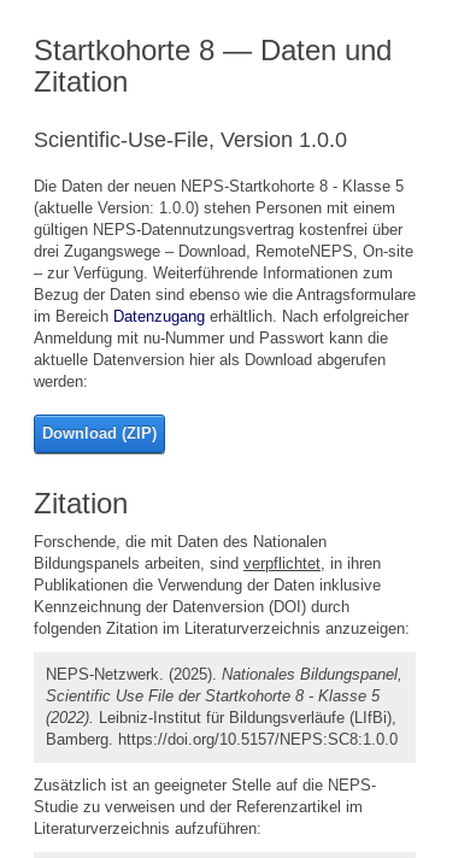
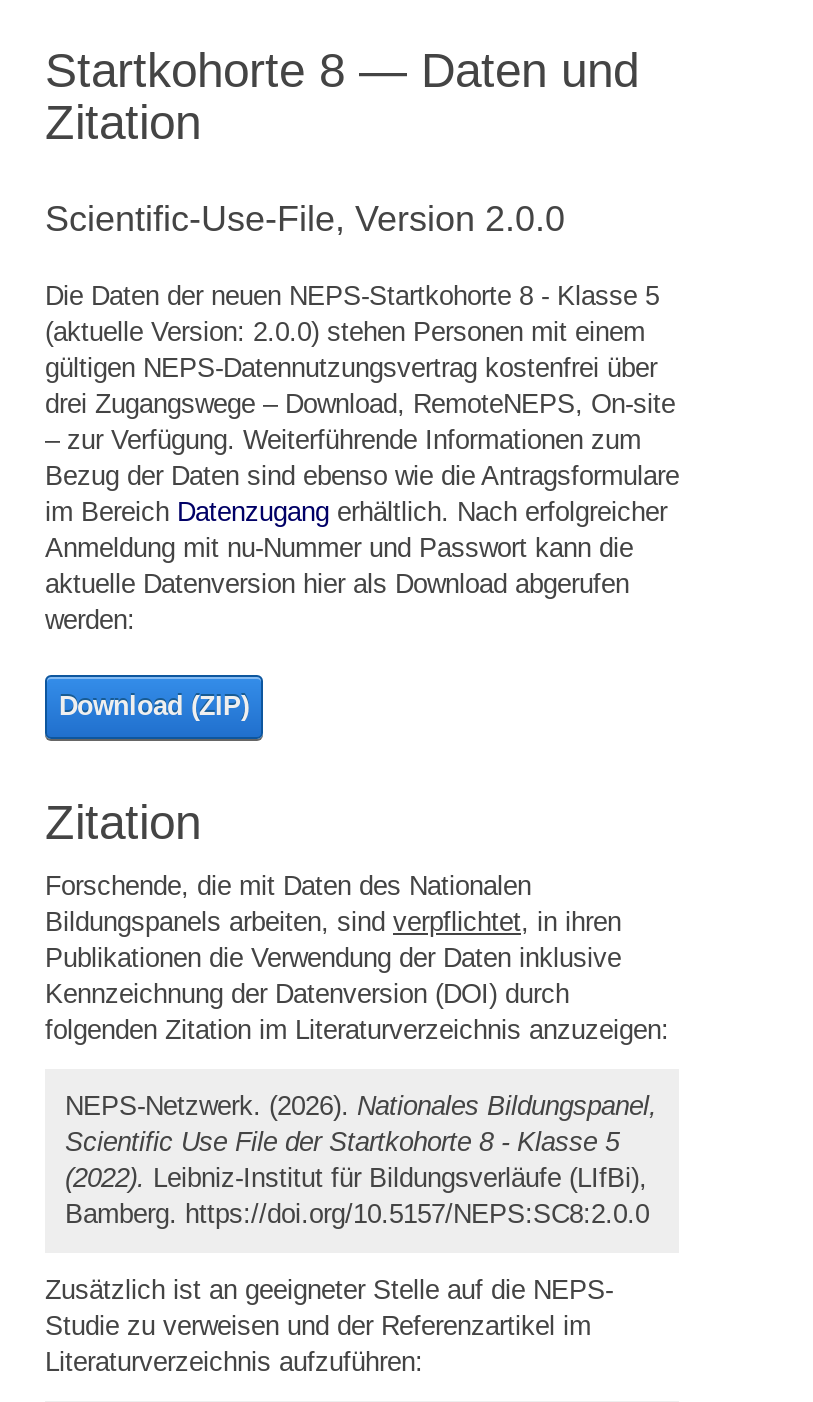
- Scientific-Use-File, Version 1.0.0
+ Scientific-Use-File, Version 2.0.0

- (aktuelle Version: 1.0.0) stehen Personen mit einem
+ (aktuelle Version: 2.0.0) stehen Personen mit einem

- NEPS-Netzwerk. (2025). Nationales Bildungspanel,
+ NEPS-Netzwerk. (2026). Nationales Bildungspanel,

- Bamberg. https://doi.org/10.5157/NEPS:SC8:1.0.0
+ Bamberg. https://doi.org/10.5157/NEPS:SC8:2.0.0
